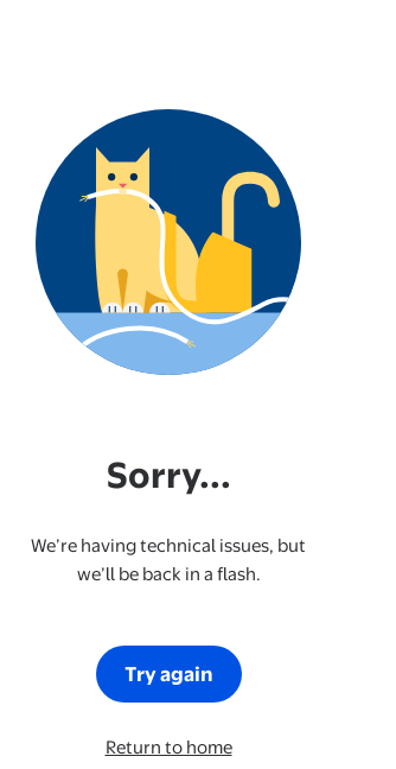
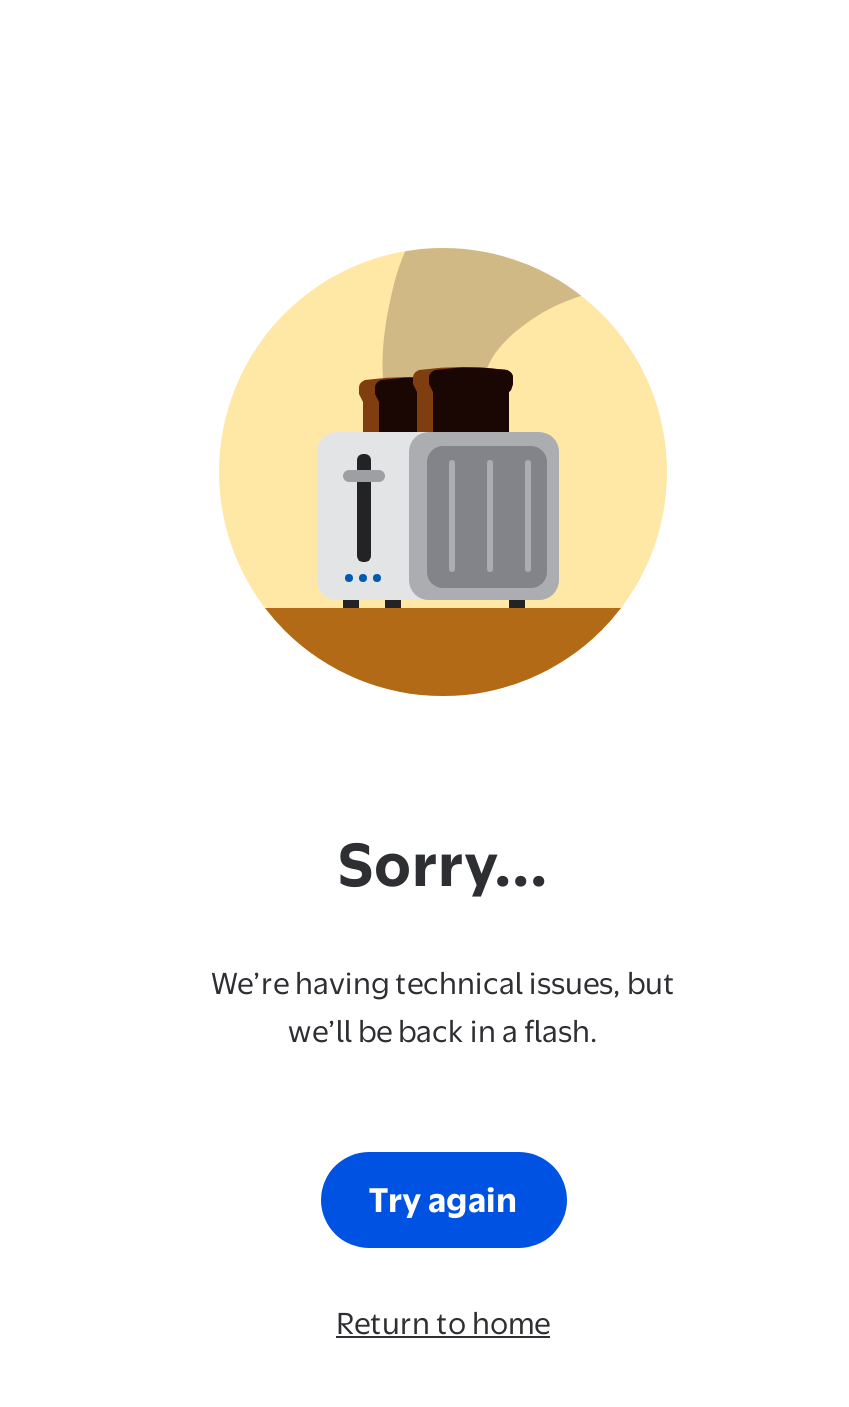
- [image]
+ [image]
